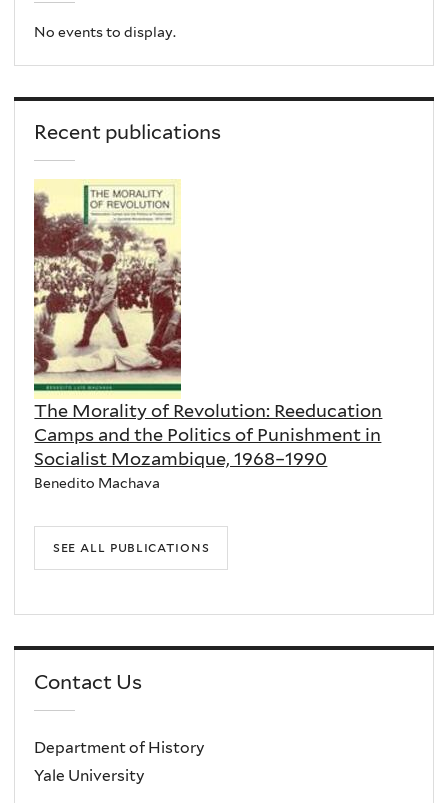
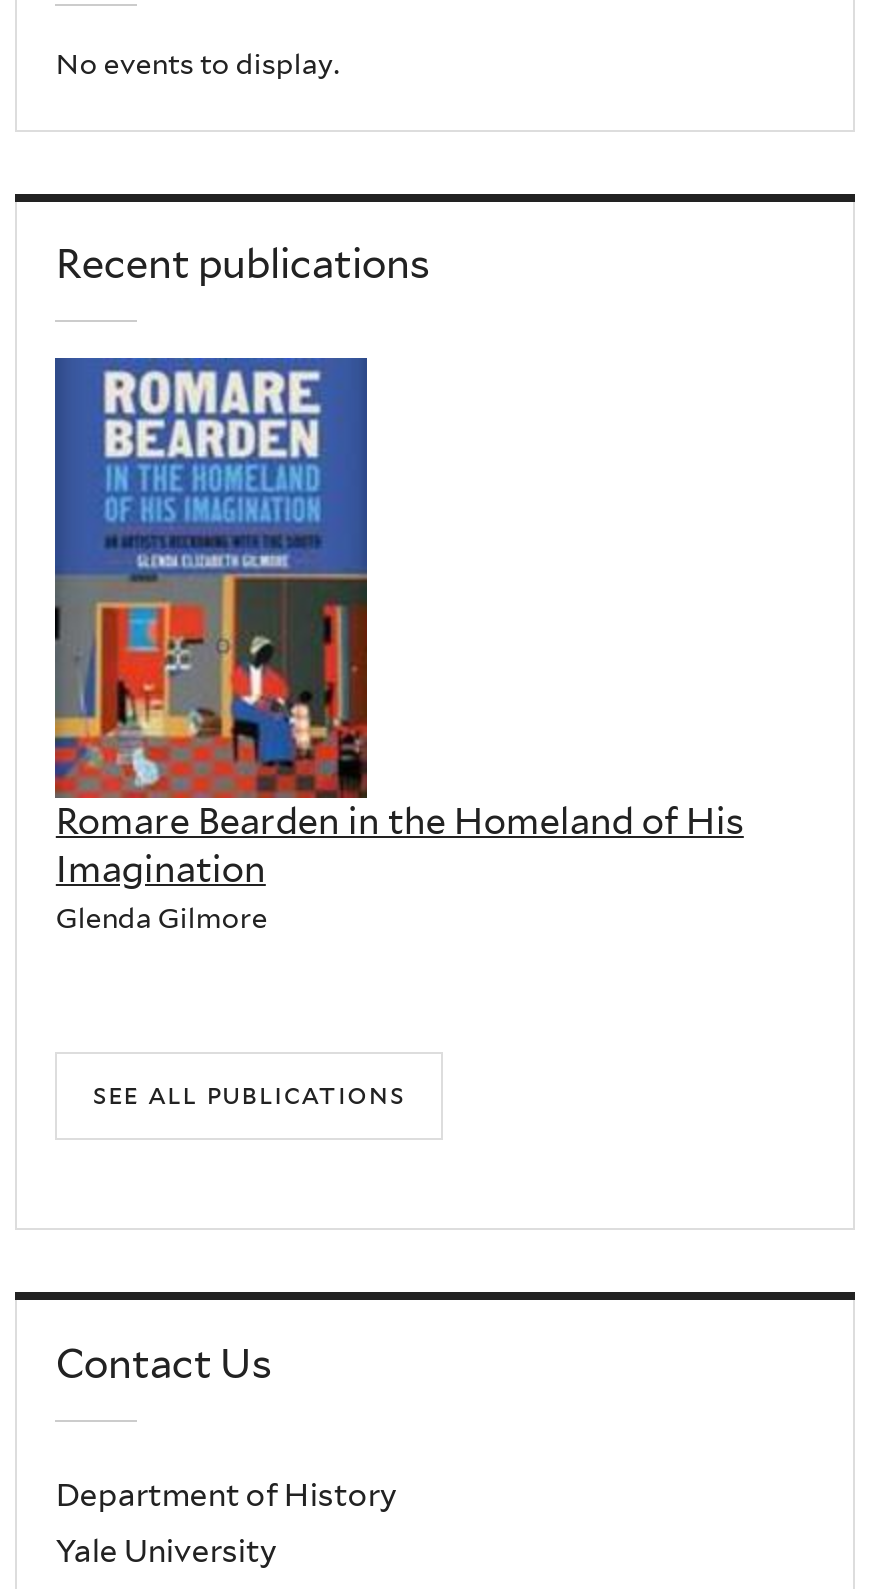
- [image]
- The Morality of Revolution: Reeducation
- Camps and the Politics of Punishment in
- Socialist Mozambique, 1968–1990
- Benedito Machava
+ [image]
+ Romare Bearden in the Homeland of His
+ Imagination
+ Glenda Gilmore
